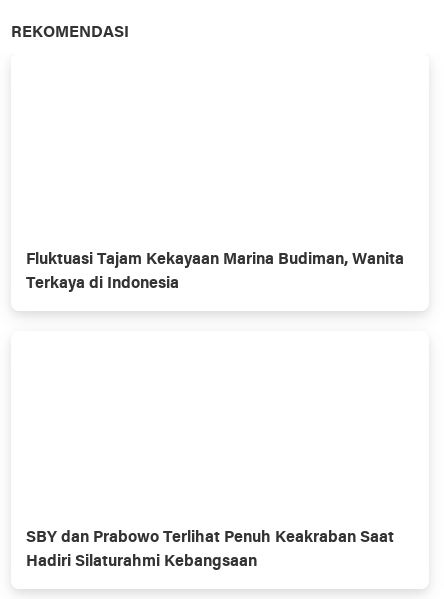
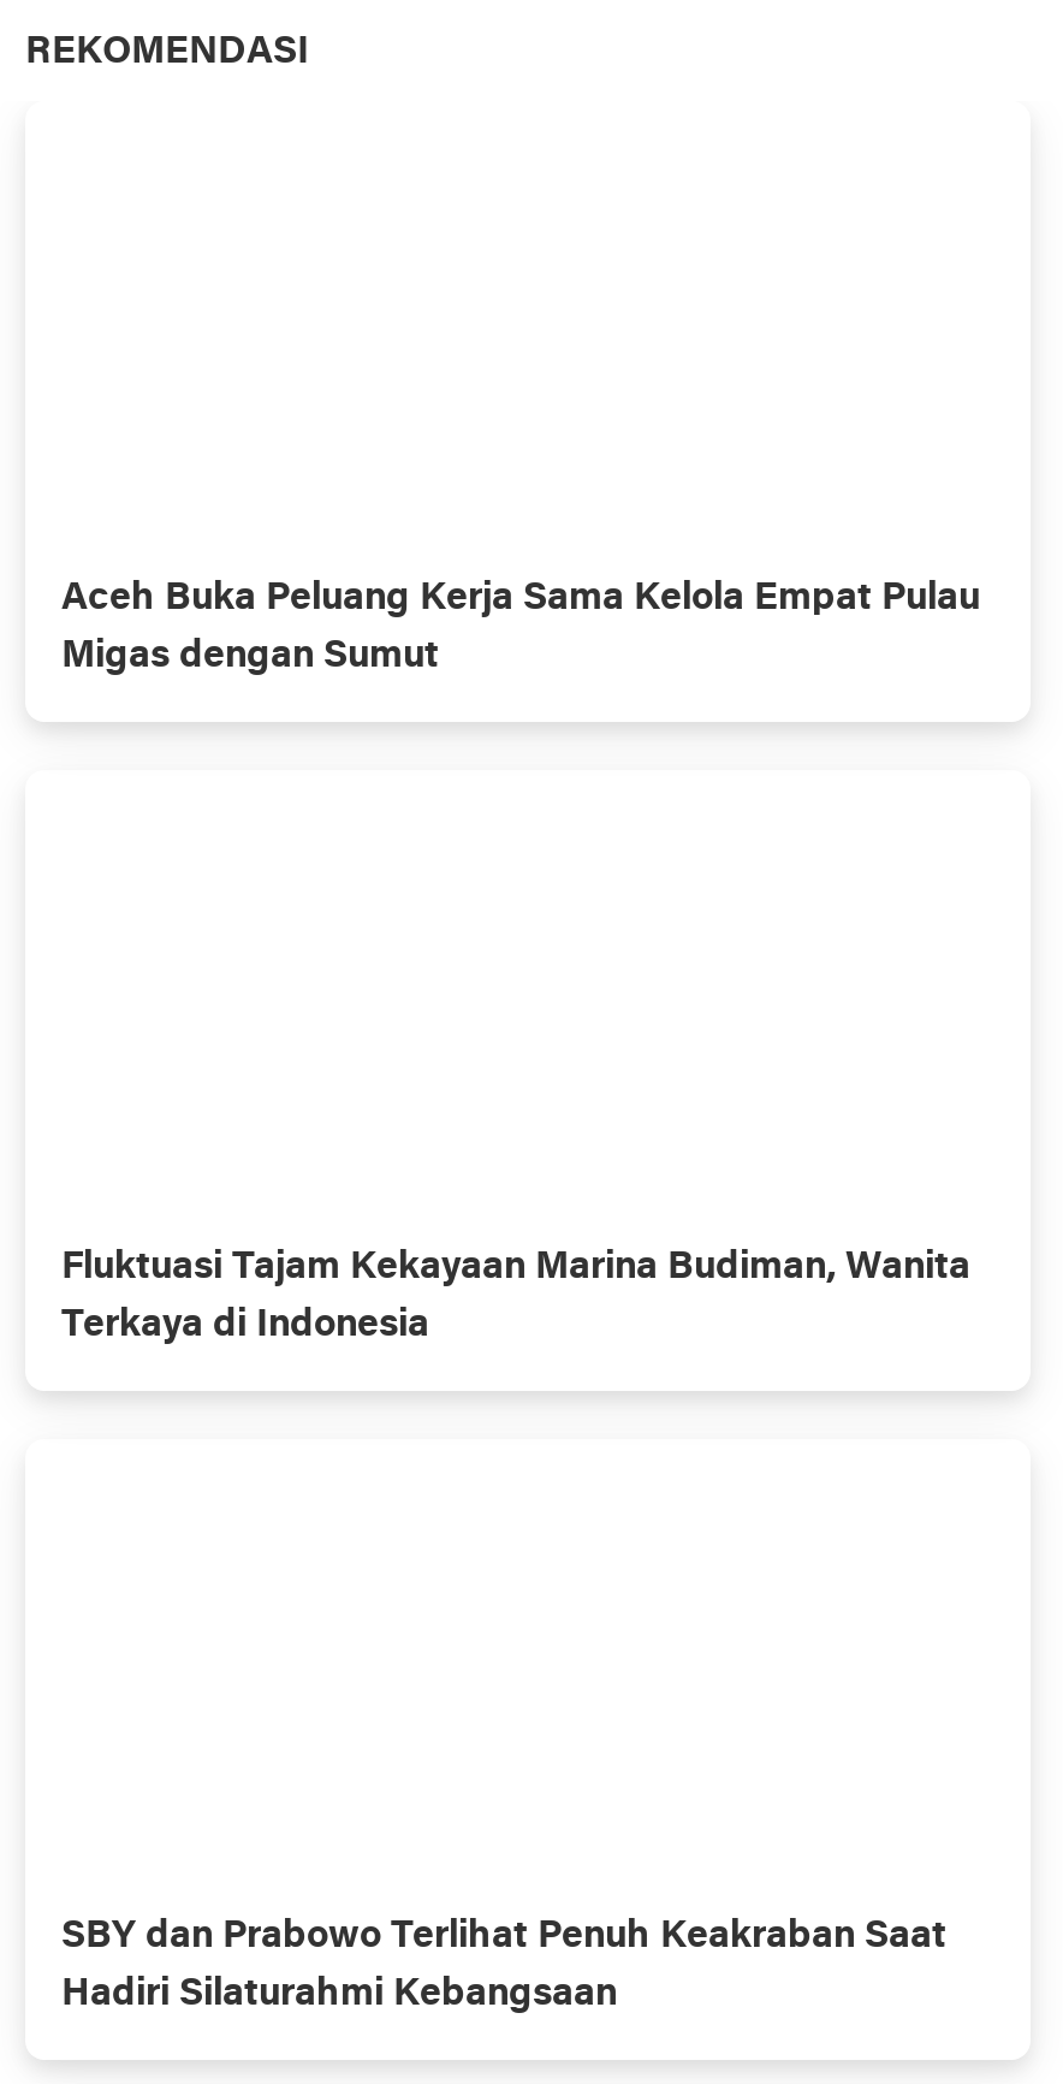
+ Aceh Buka Peluang Kerja Sama Kelola Empat Pulau
+ Migas dengan Sumut
